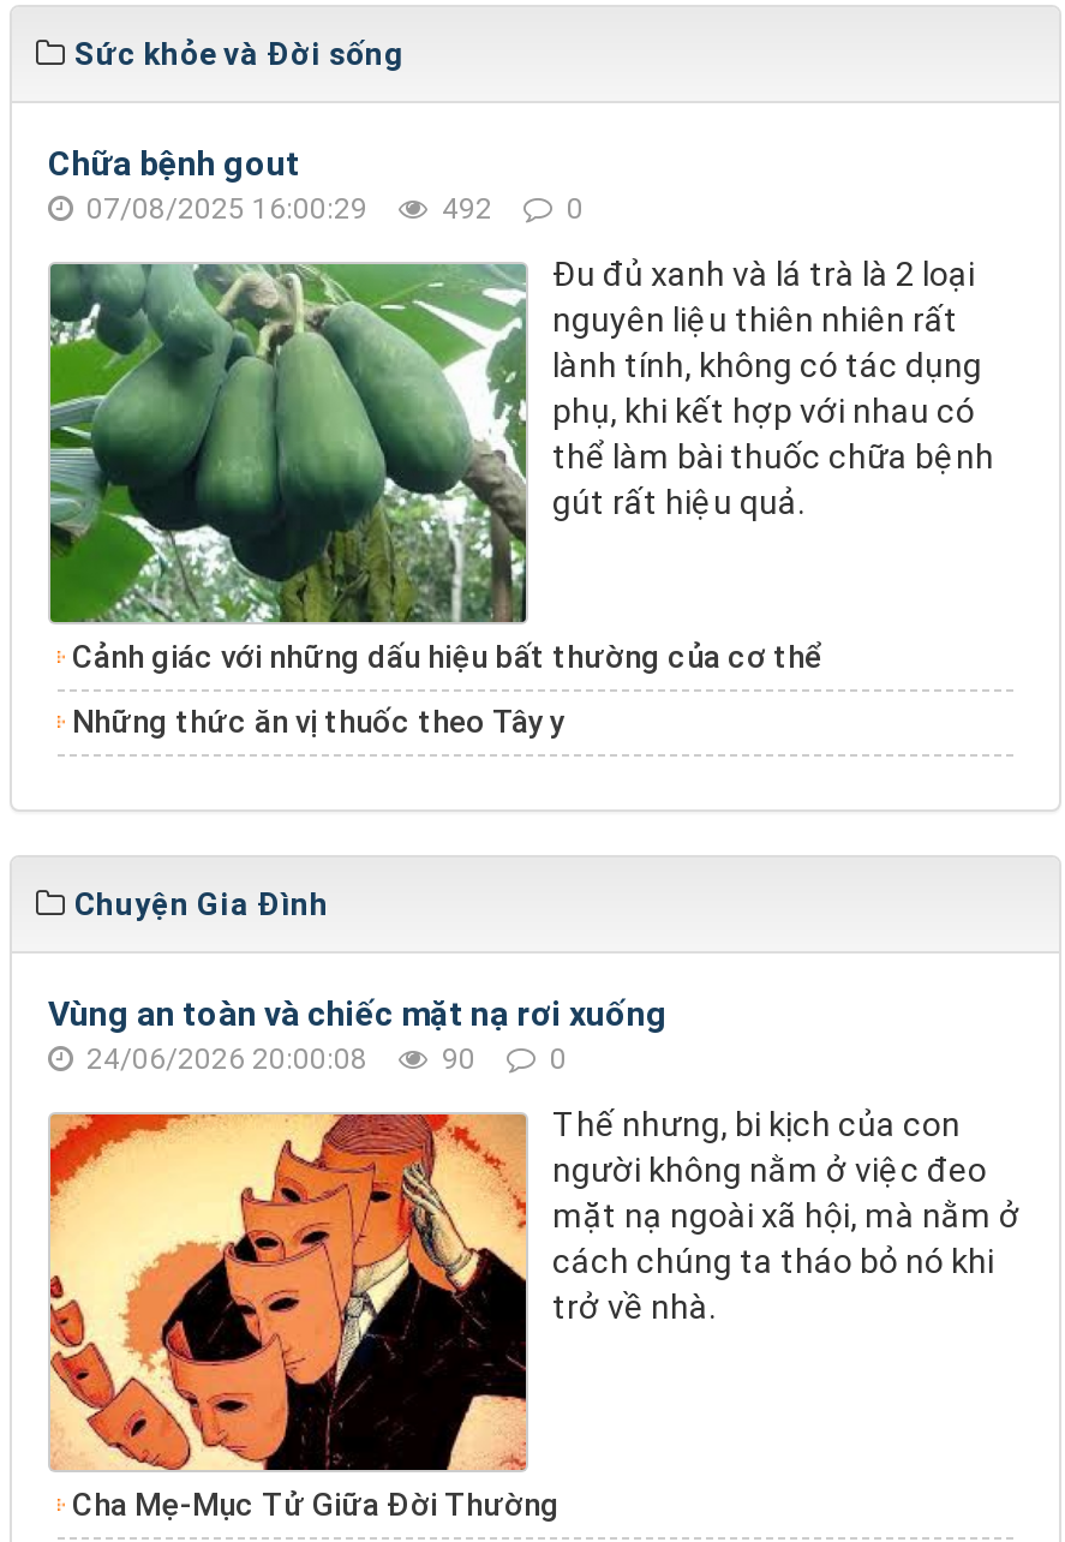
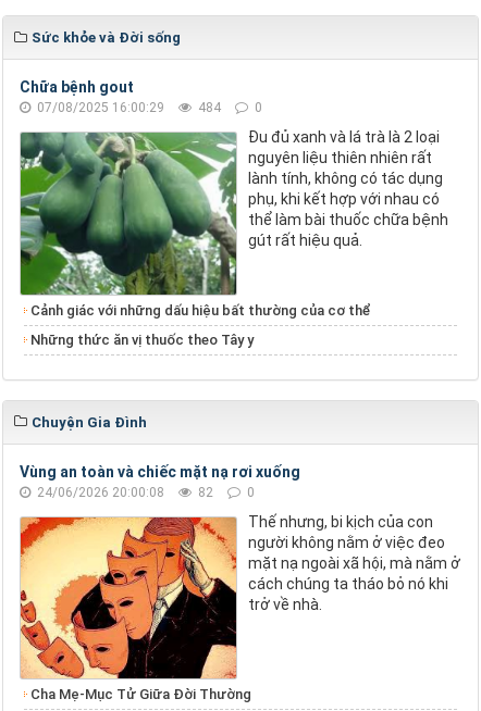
- 07/08/2025 16:00:29 492 0
+ 07/08/2025 16:00:29 484 0

- 24/06/2026 20:00:08 90 0
+ 24/06/2026 20:00:08 82 0
